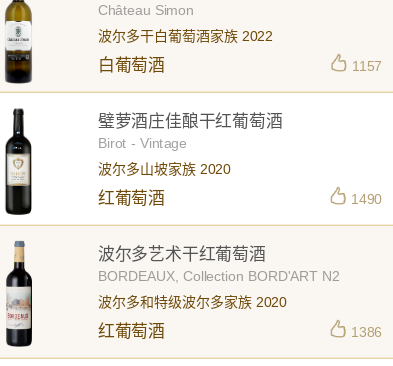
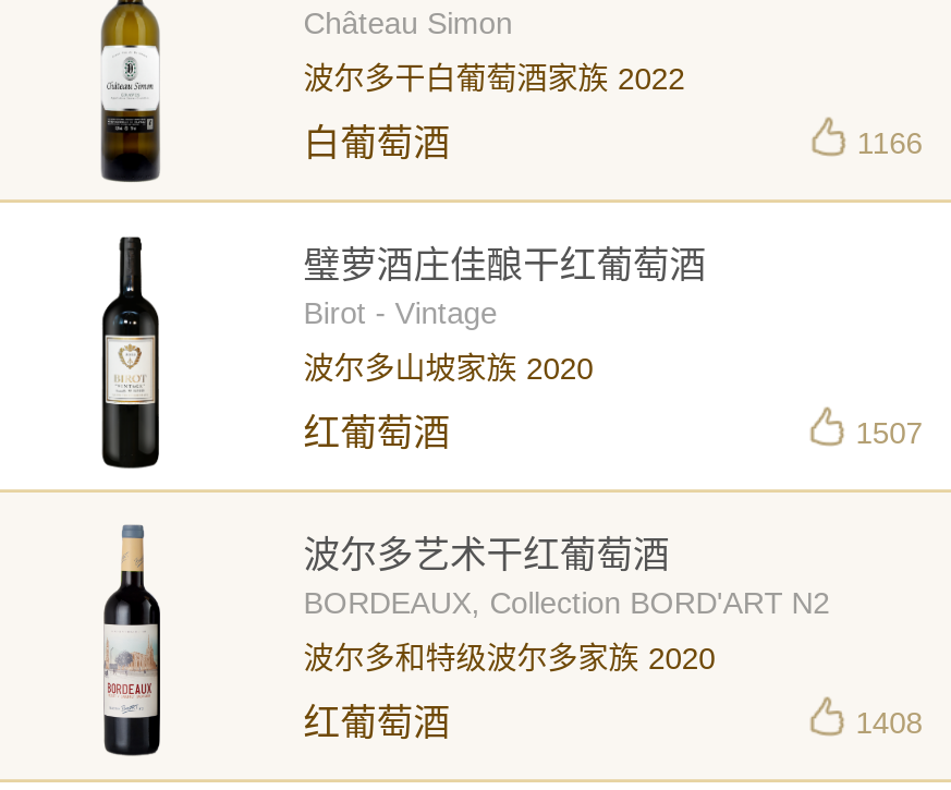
- 1157
+ 1166

- 1490
+ 1507

- 1386
+ 1408
